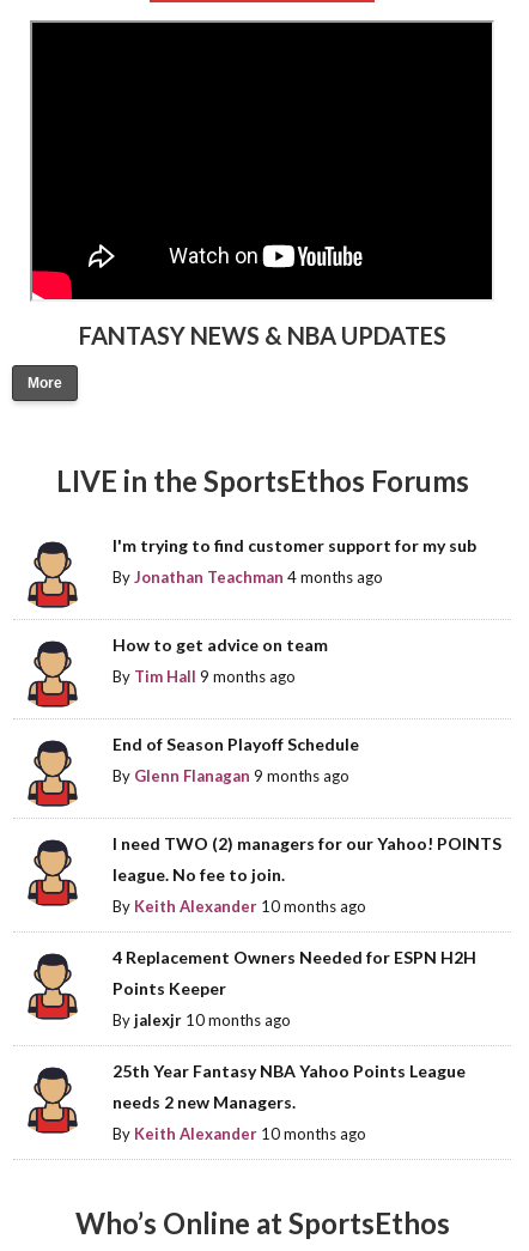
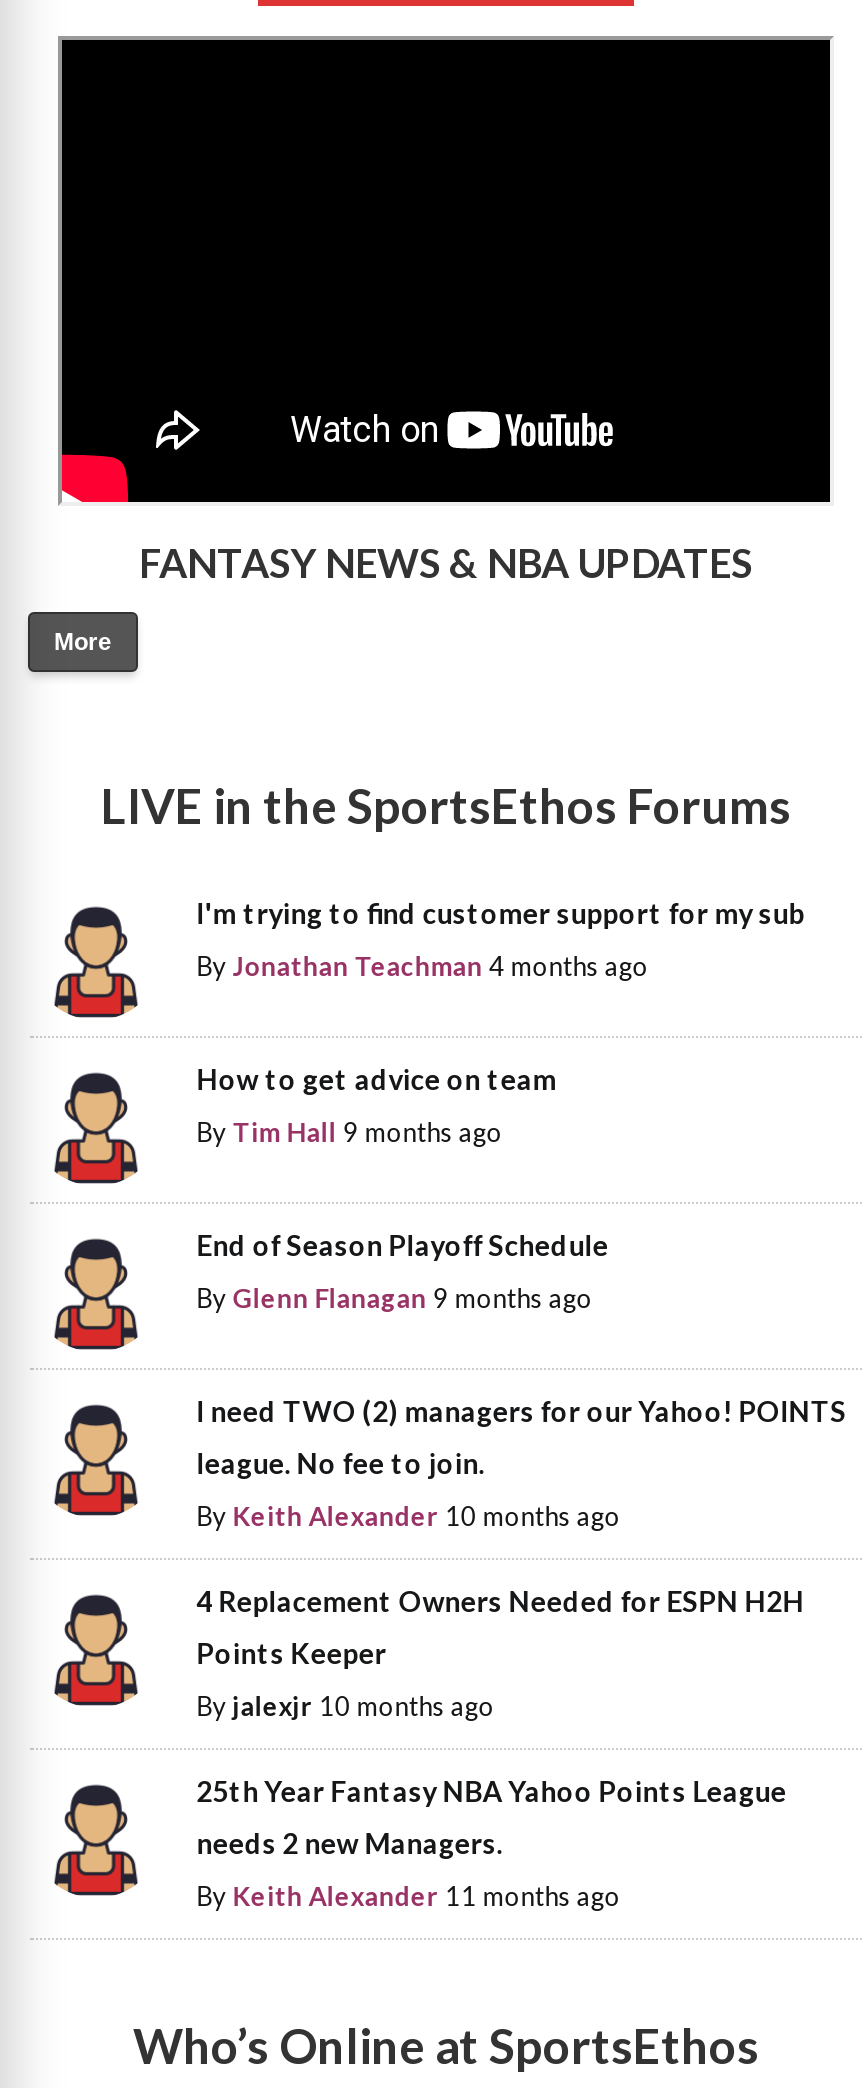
- By Keith Alexander 10 months ago
+ By Keith Alexander 11 months ago
